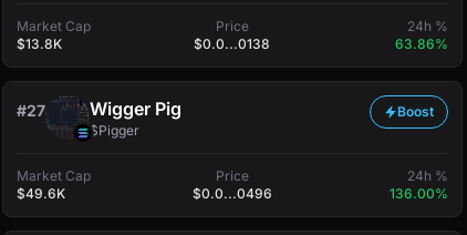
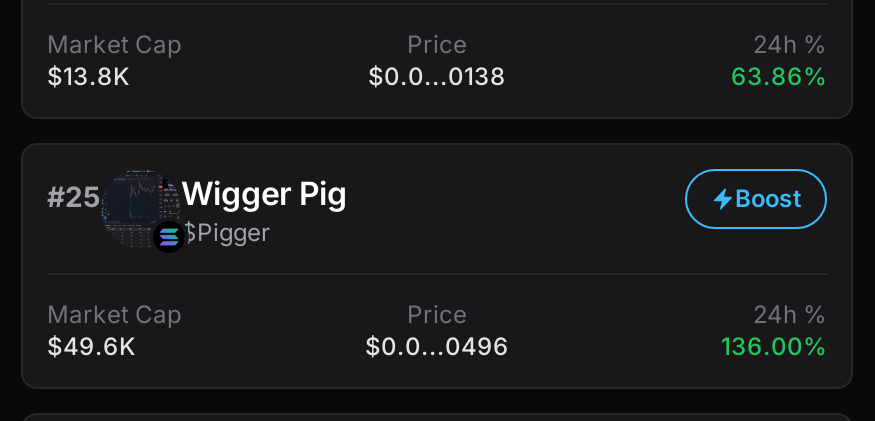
- #27
+ #25
